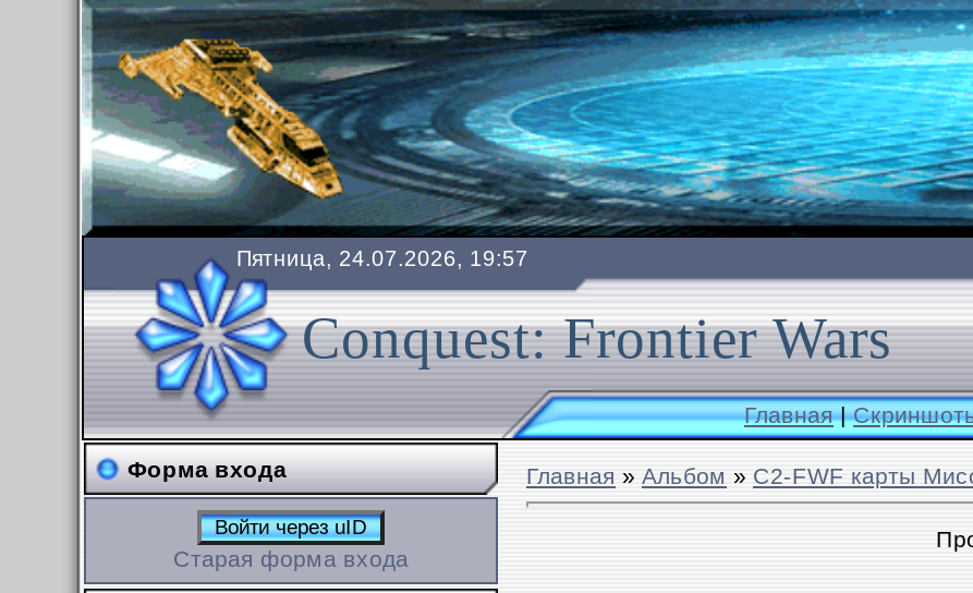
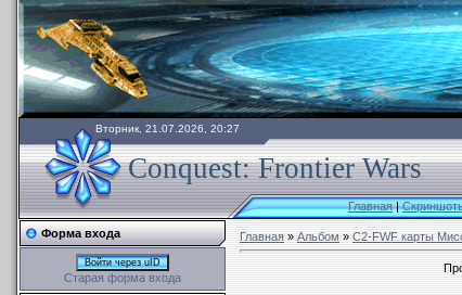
- Пятница, 24.07.2026, 19:57
+ Вторник, 21.07.2026, 20:27
